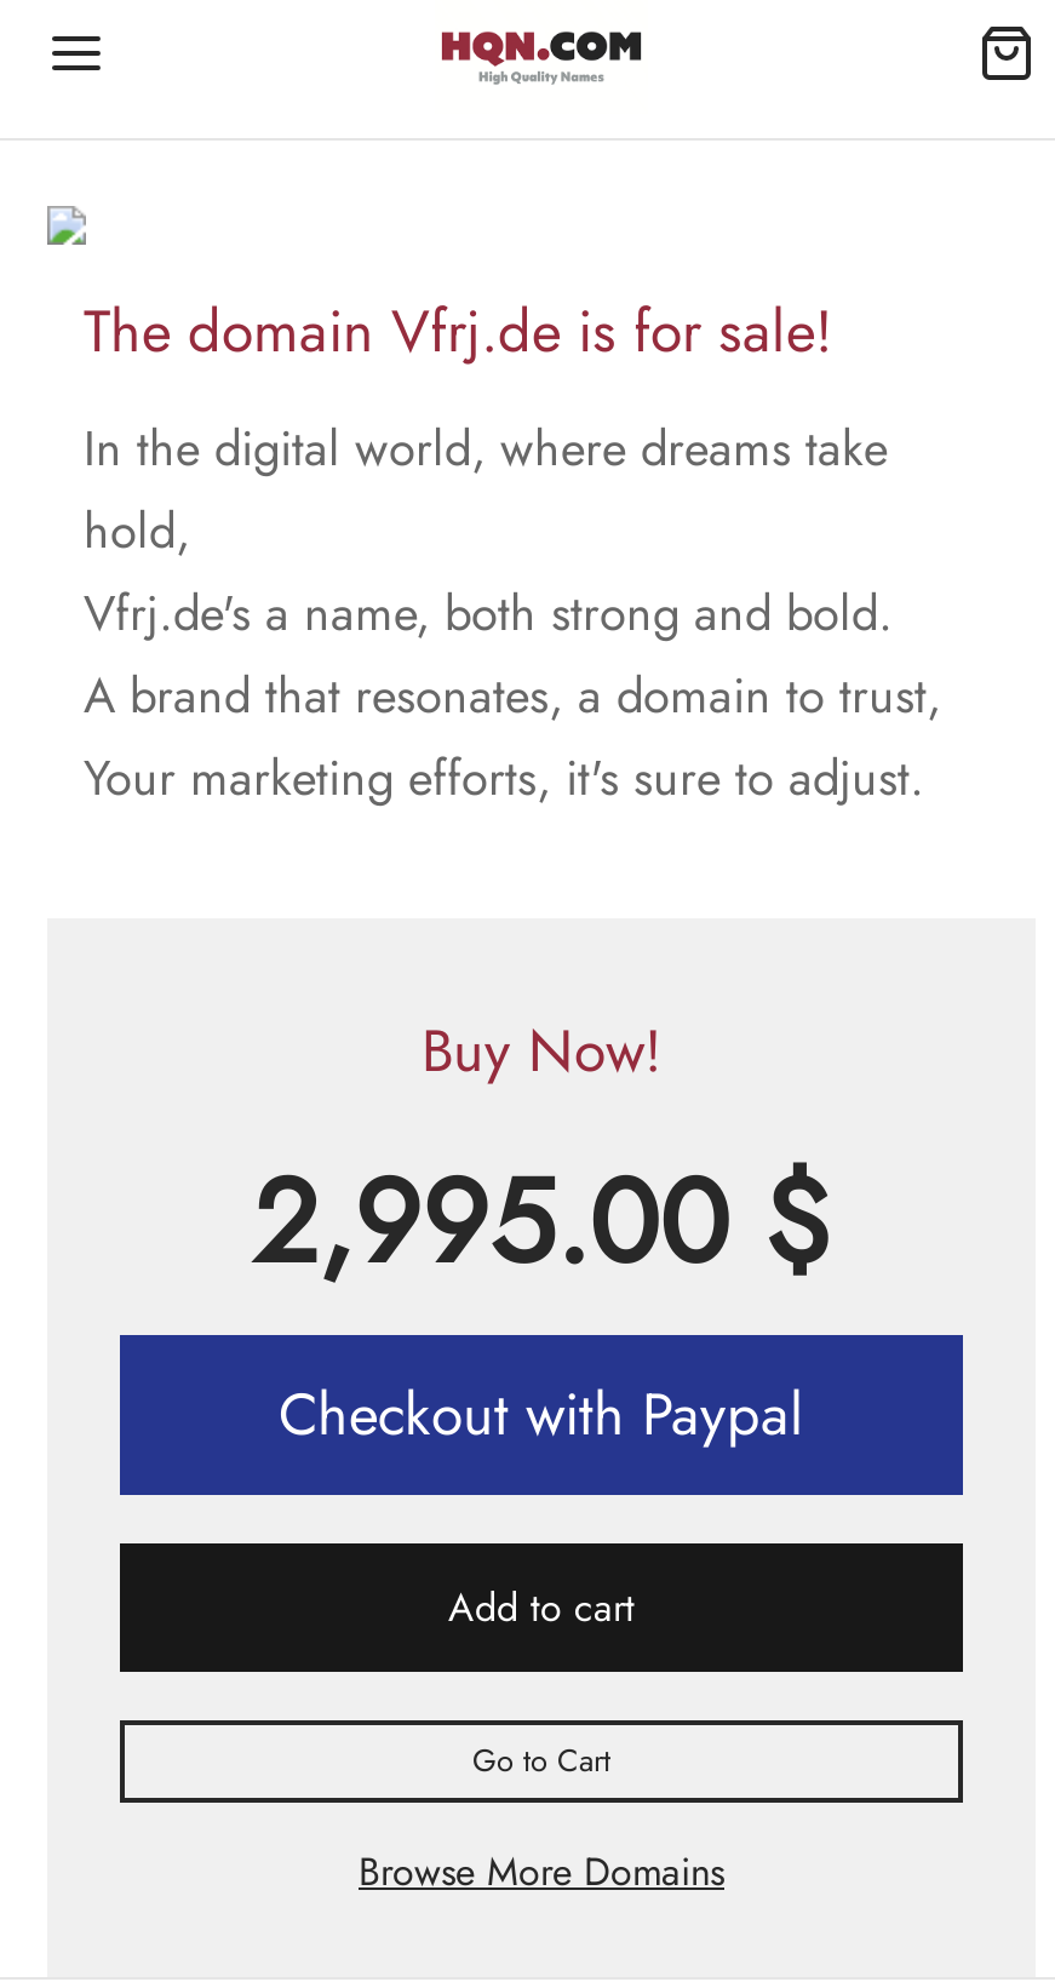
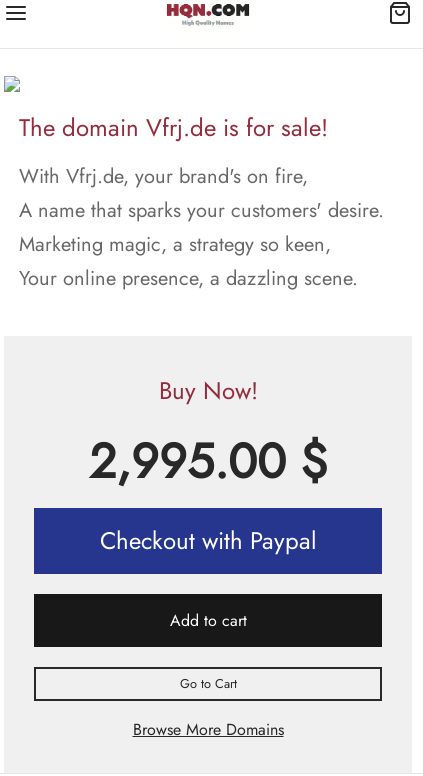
- In the digital world, where dreams take
- hold,
- Vfrj.de's a name, both strong and bold.
- A brand that resonates, a domain to trust,
- Your marketing efforts, it's sure to adjust.
+ With Vfrj.de, your brand's on fire,
+ A name that sparks your customers' desire.
+ Marketing magic, a strategy so keen,
+ Your online presence, a dazzling scene.
